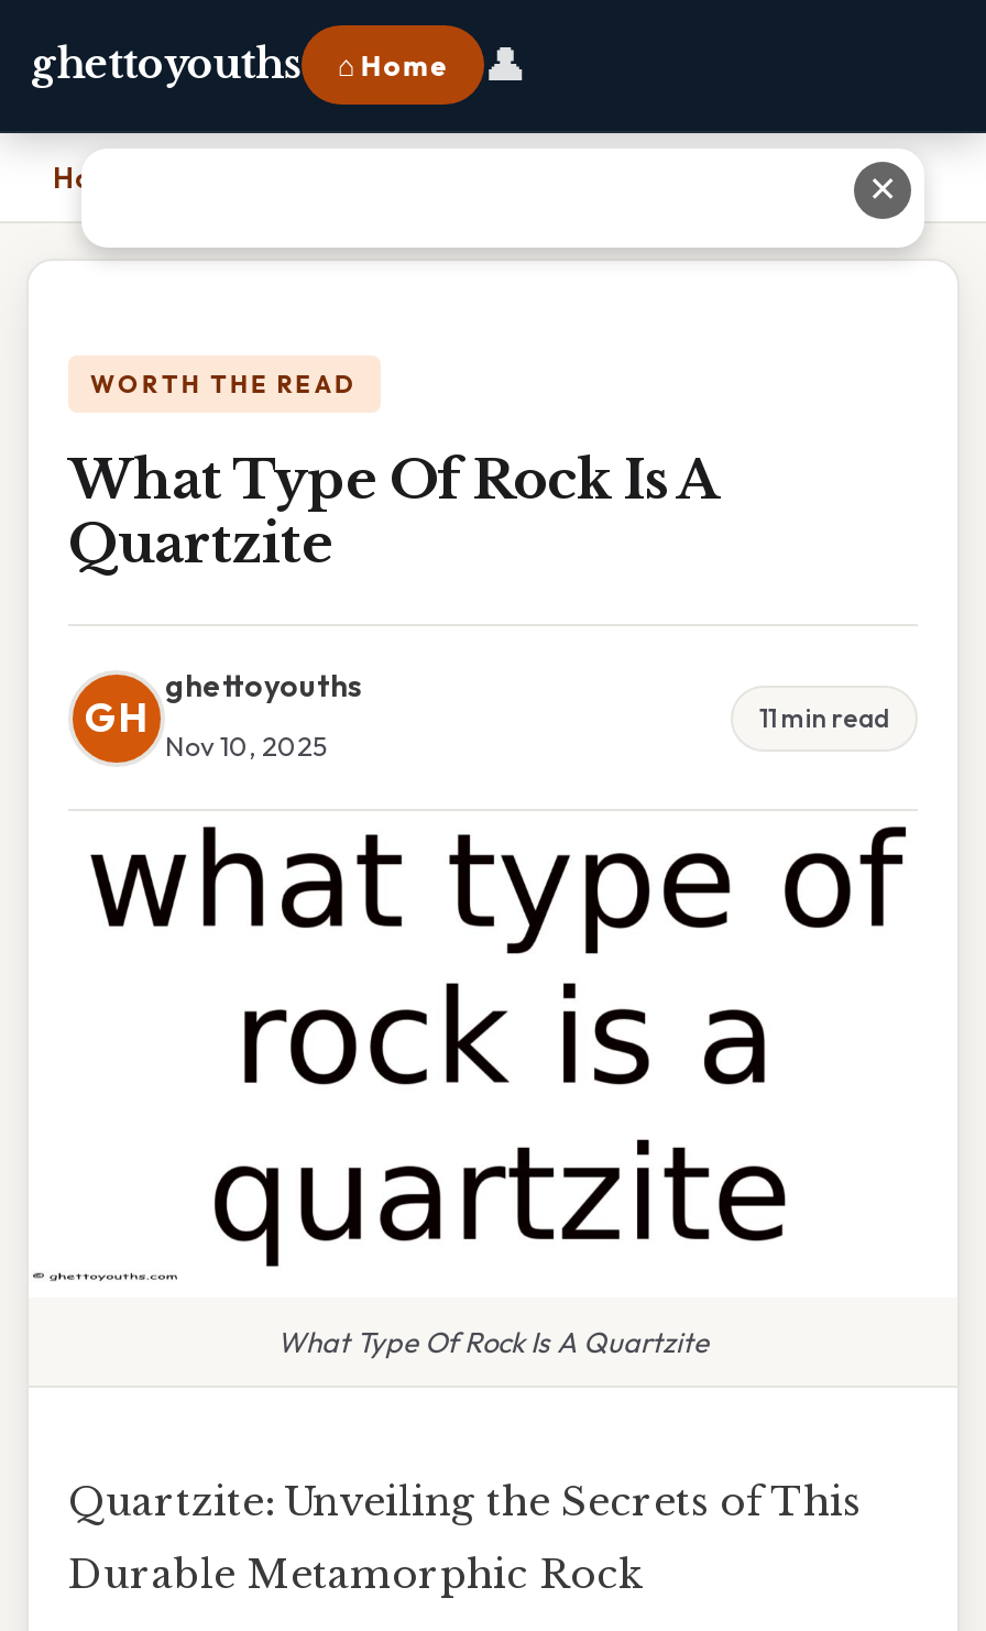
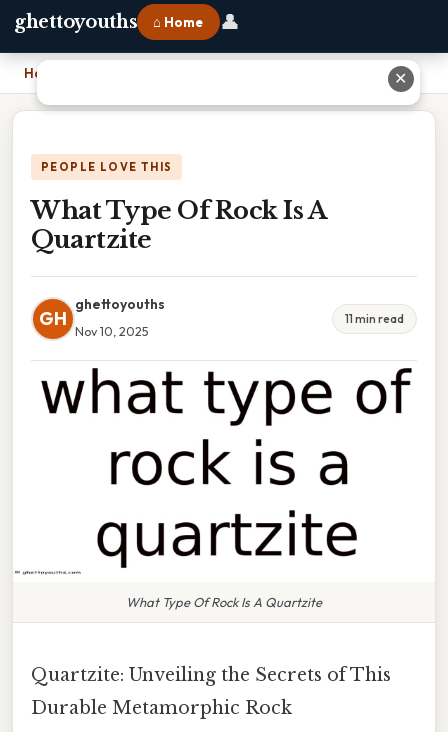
- WORTH THE READ
+ PEOPLE LOVE THIS
